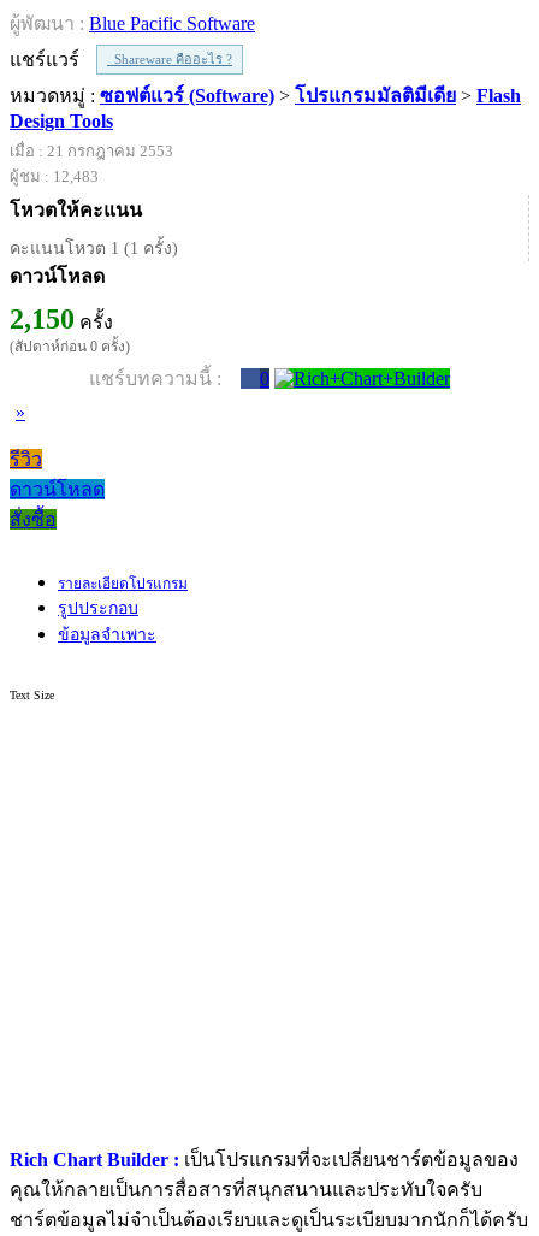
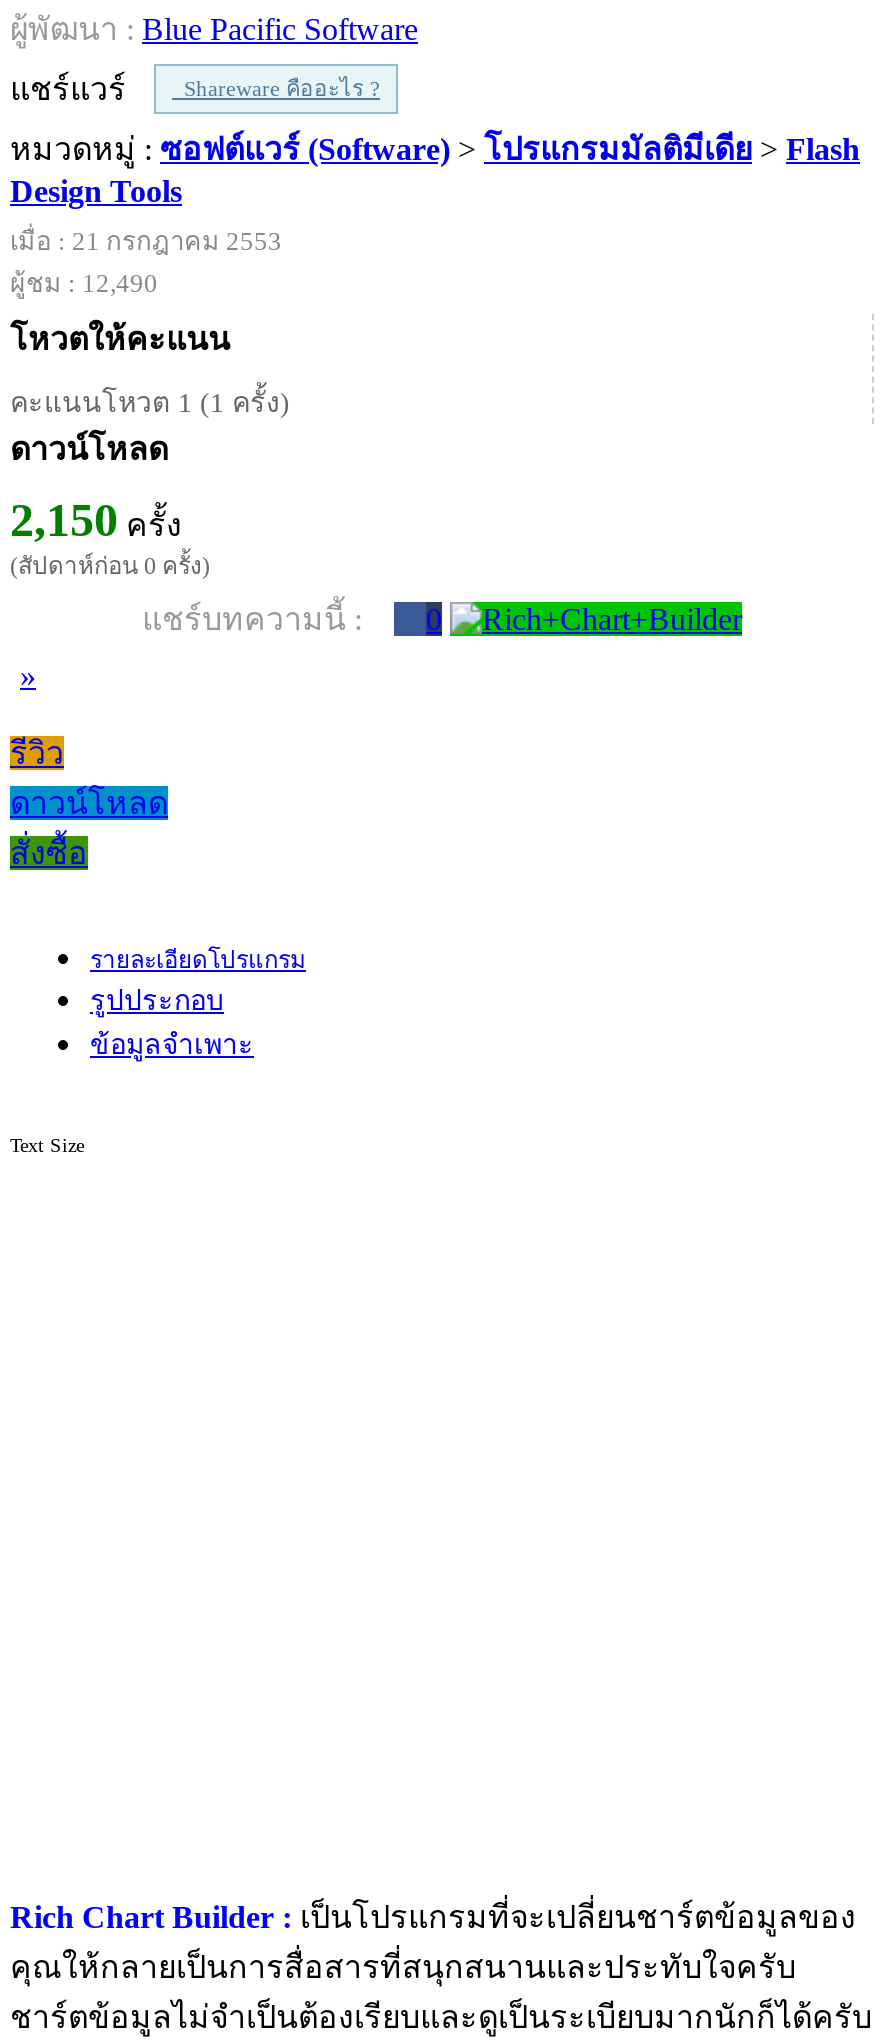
- ผู้ชม : 12,483
+ ผู้ชม : 12,490
